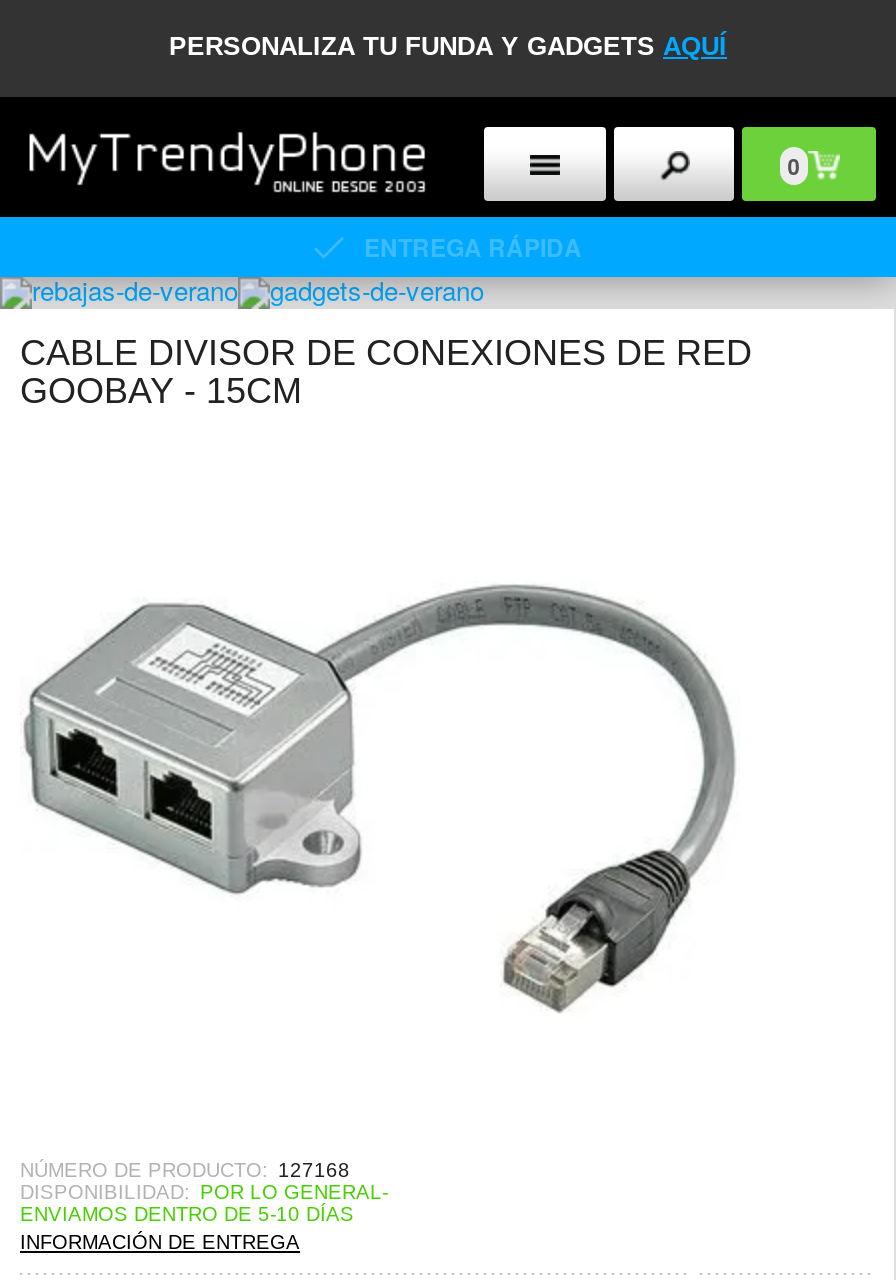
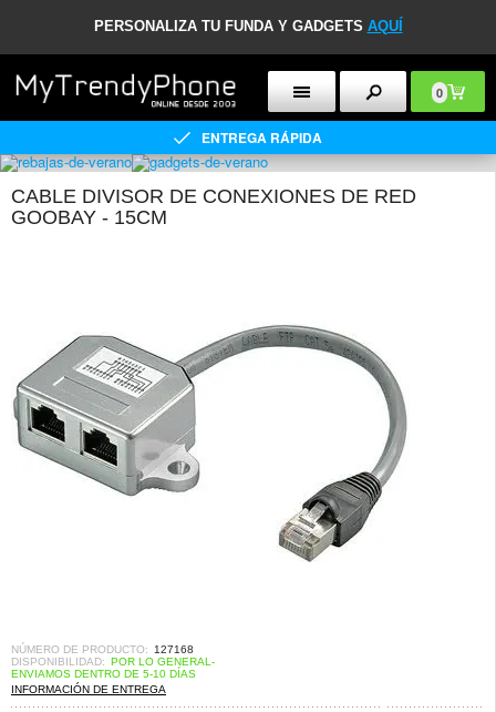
+ ENTREGA RÁPIDA
